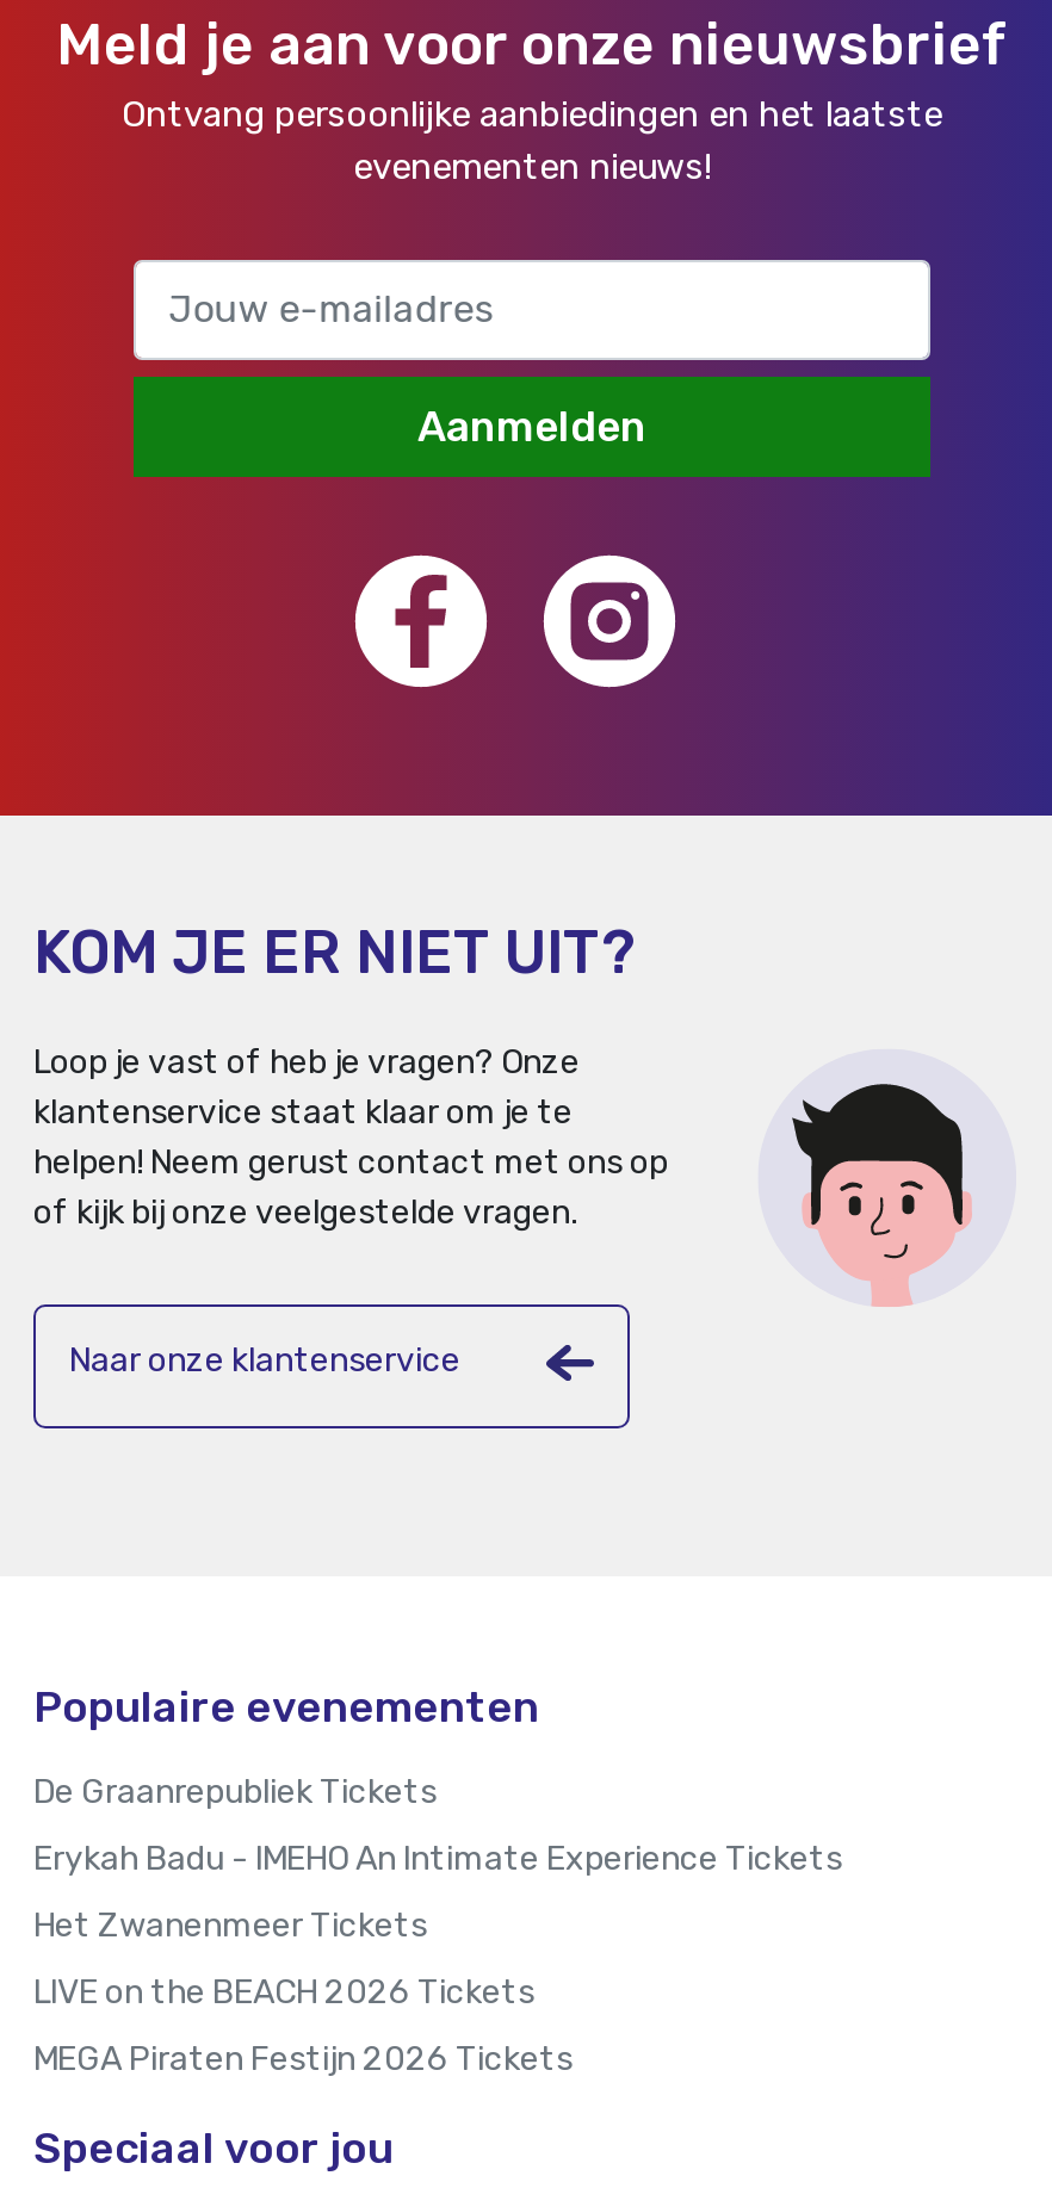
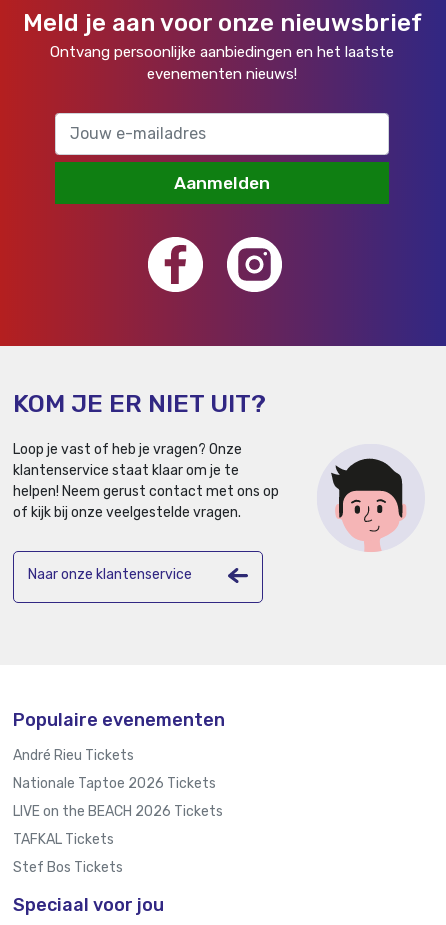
- De Graanrepubliek Tickets
- Erykah Badu - IMEHO An Intimate Experience Tickets
- Het Zwanenmeer Tickets
+ André Rieu Tickets
+ Nationale Taptoe 2026 Tickets

moved up: LIVE on the BEACH 2026 Tickets

- MEGA Piraten Festijn 2026 Tickets
+ TAFKAL Tickets
+ Stef Bos Tickets
